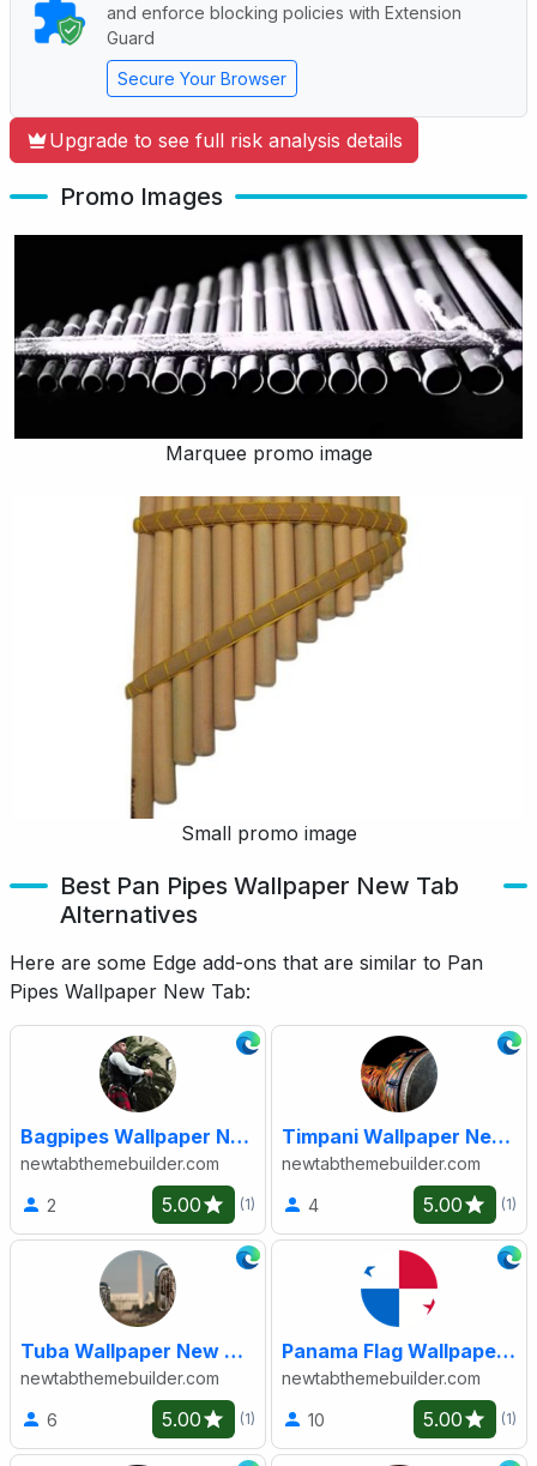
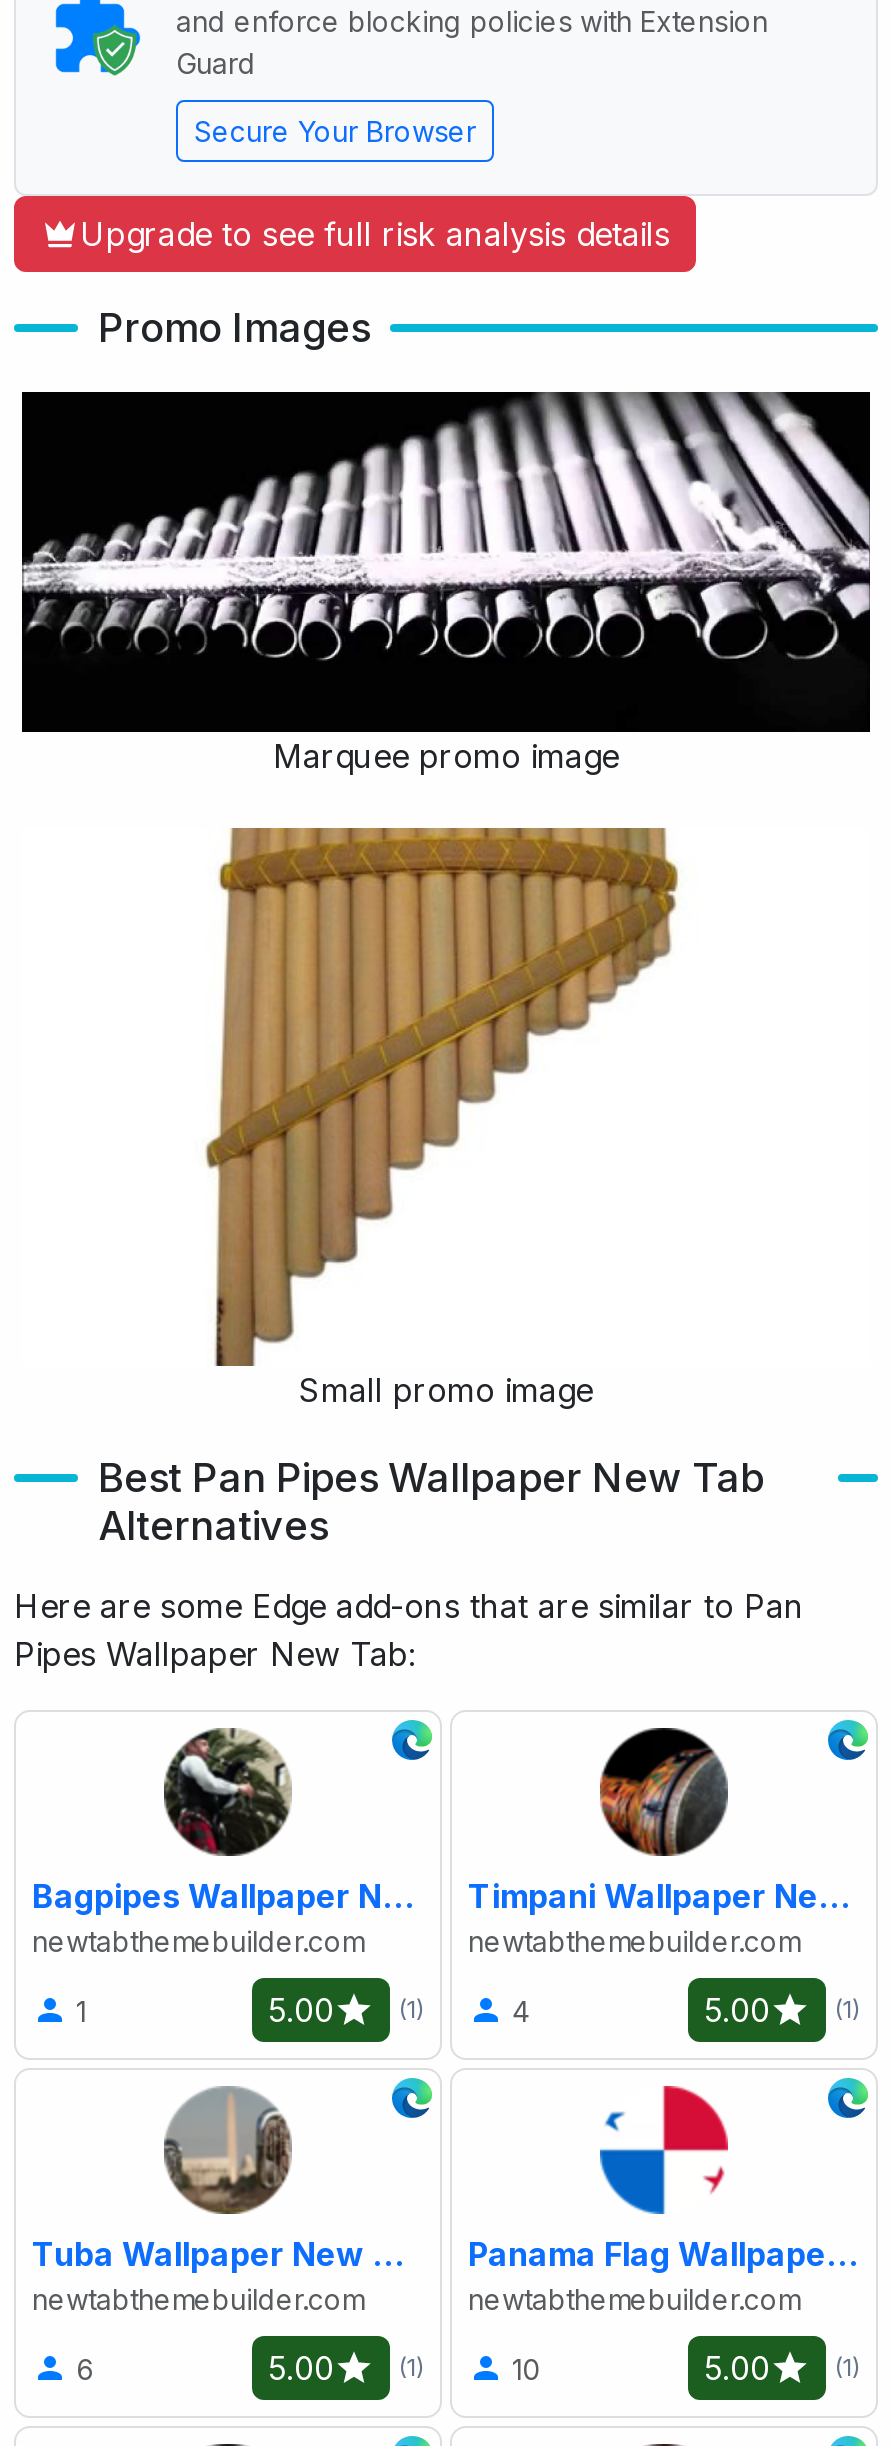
- 2
+ 1
